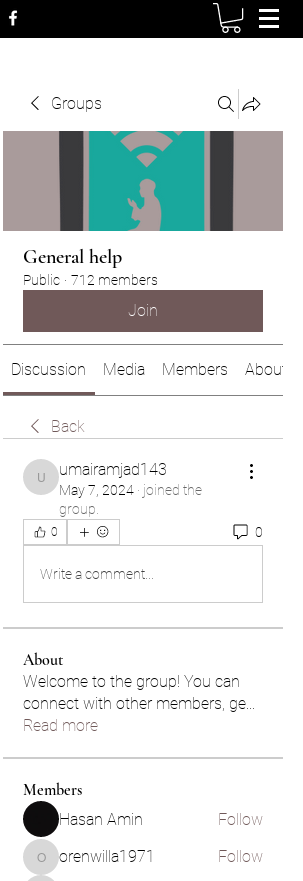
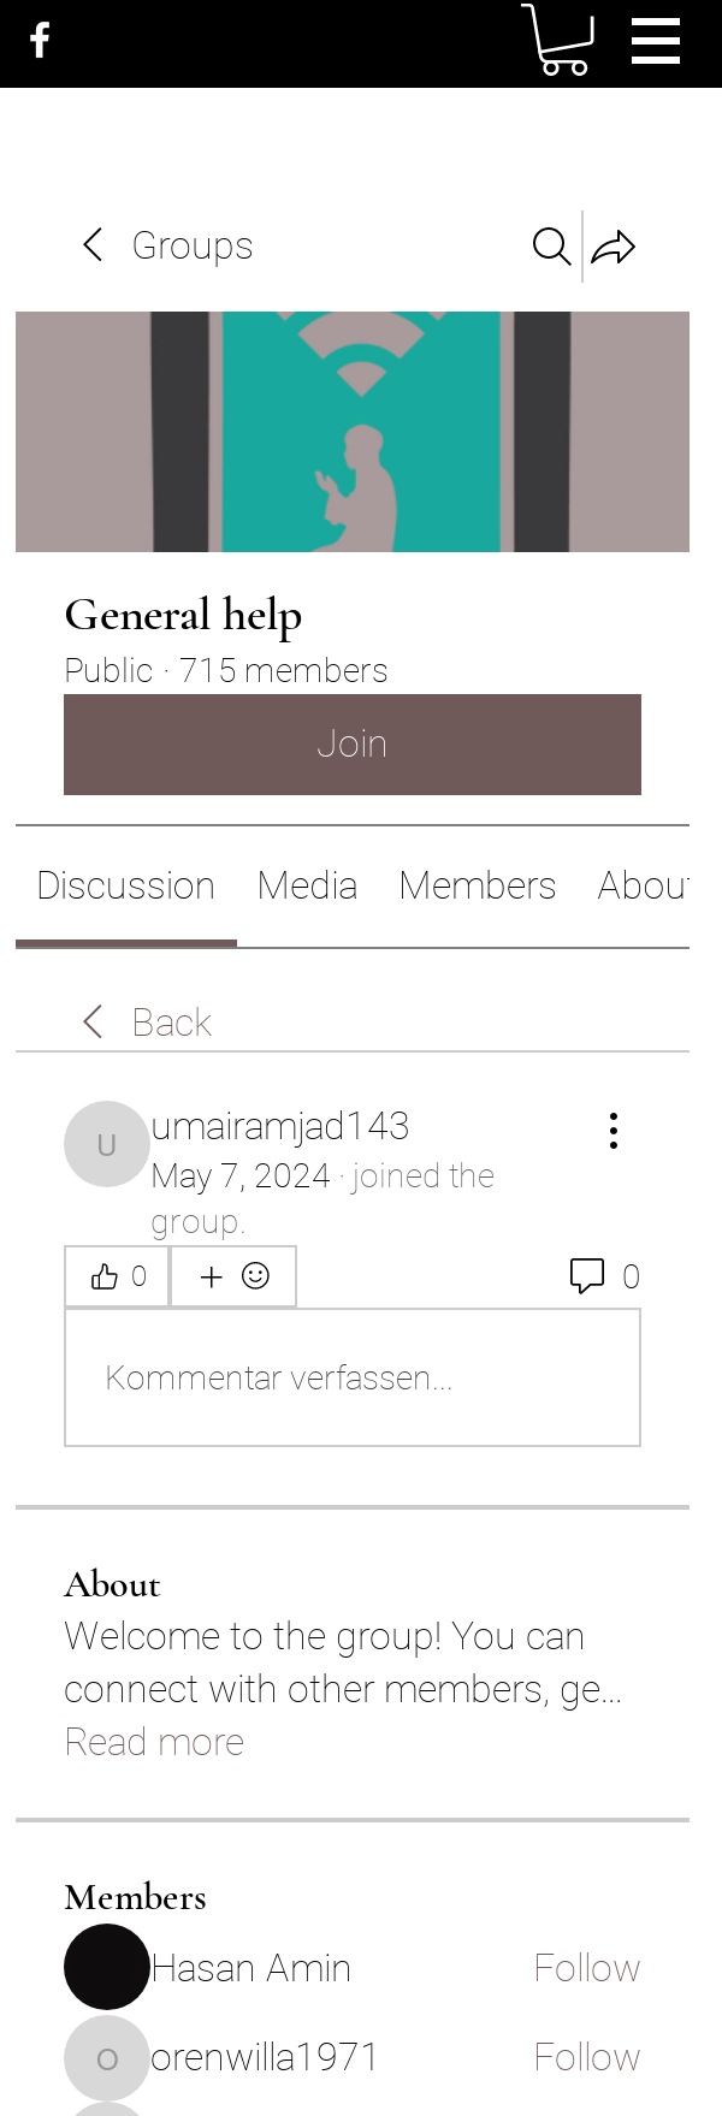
- Public · 712 members
+ Public · 715 members

- Write a comment...
+ Kommentar verfassen...
